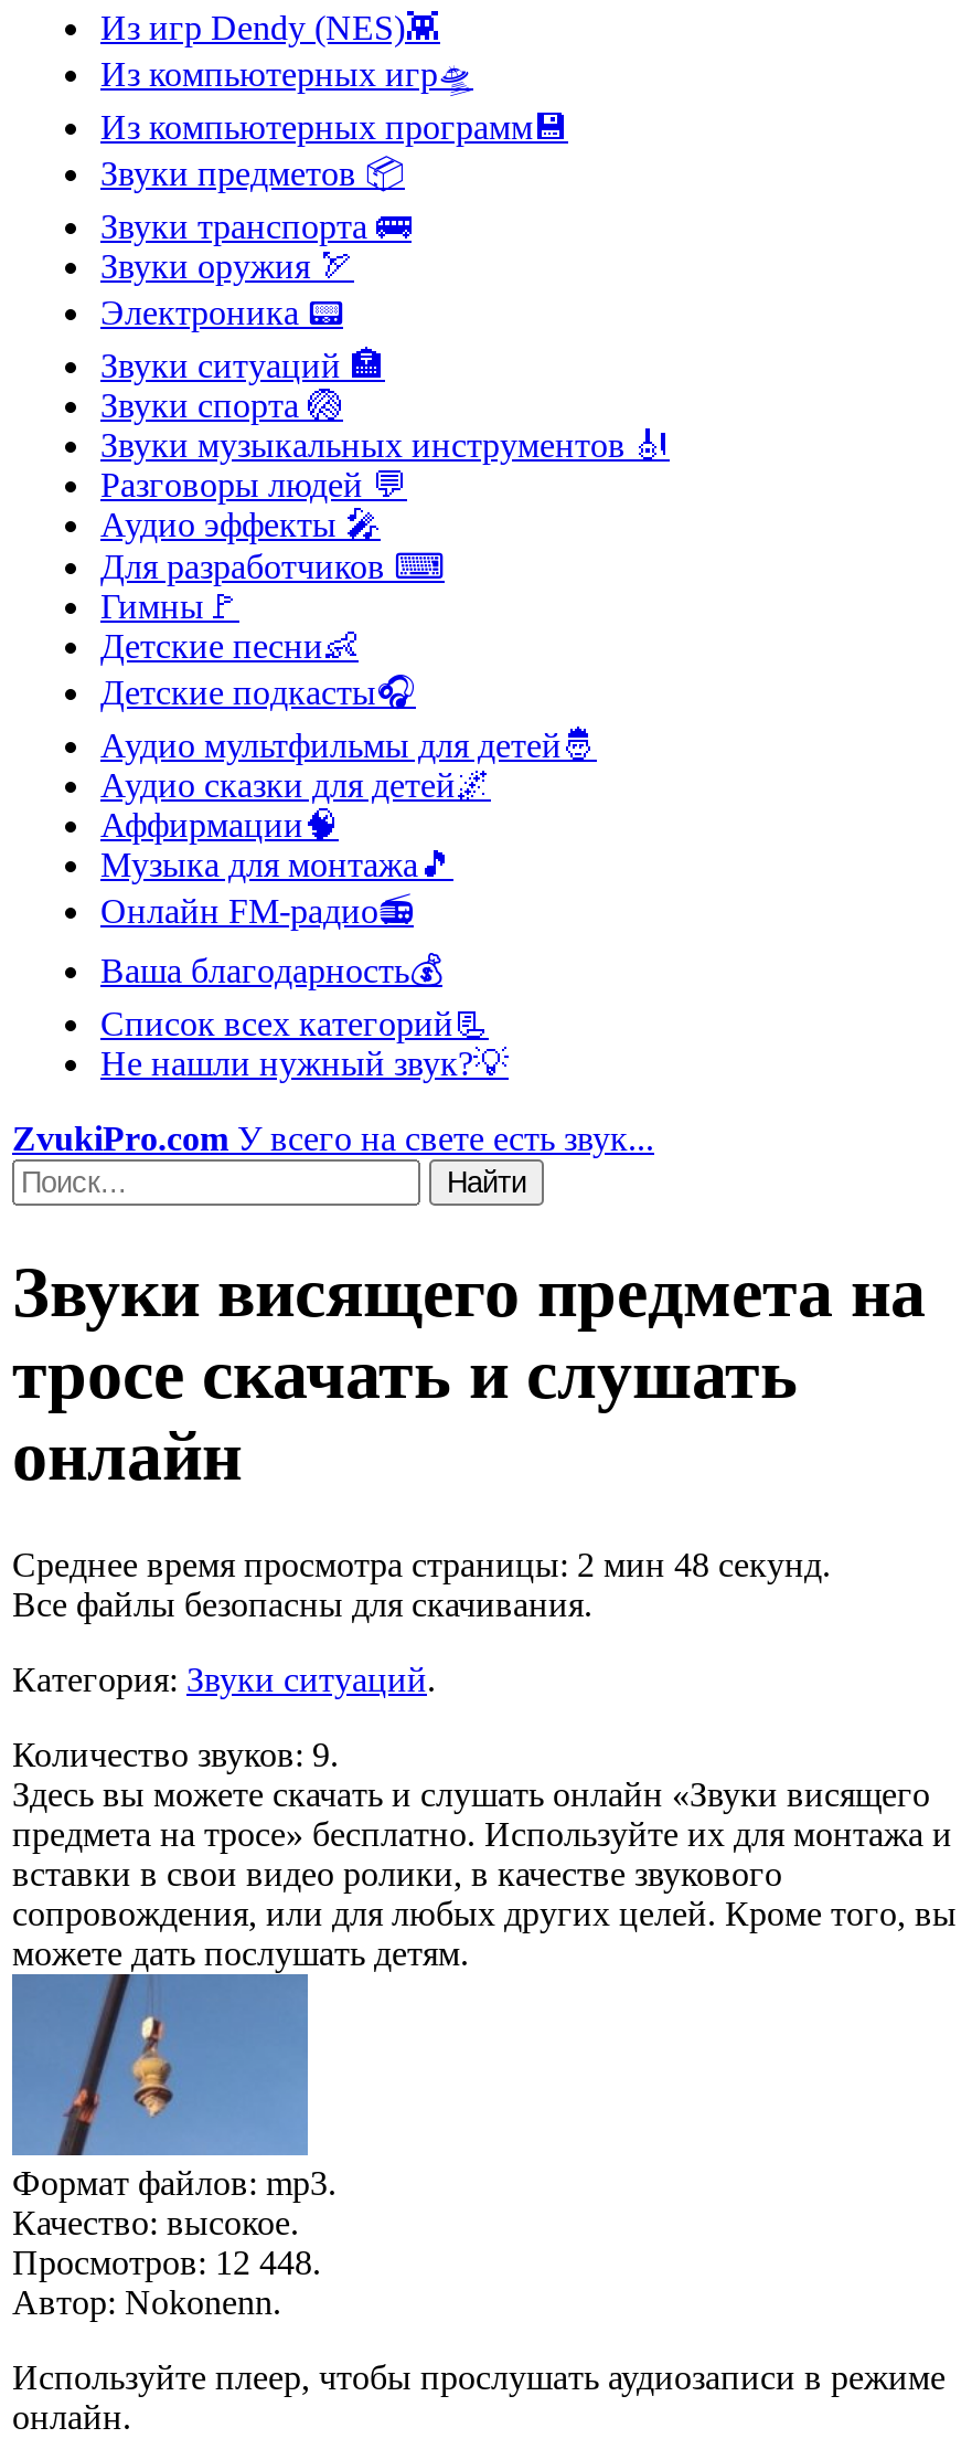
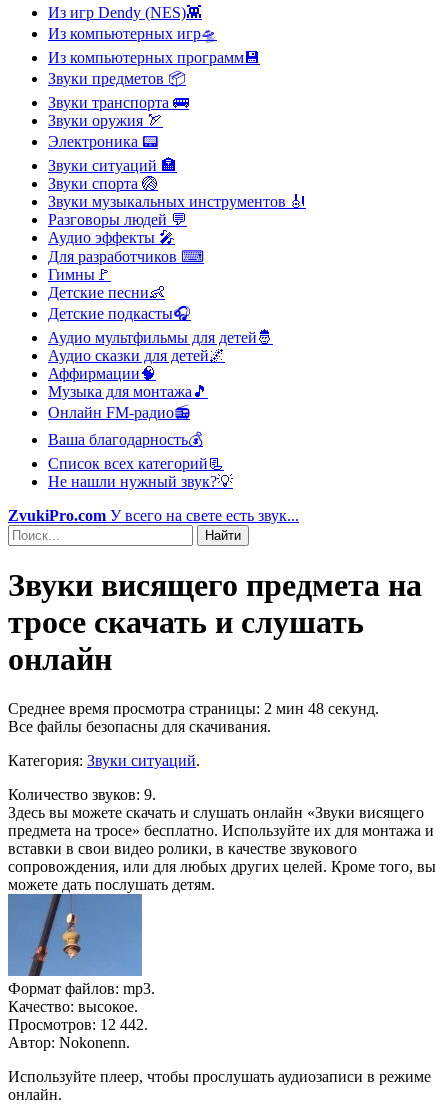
- Просмотров: 12 448.
+ Просмотров: 12 442.
